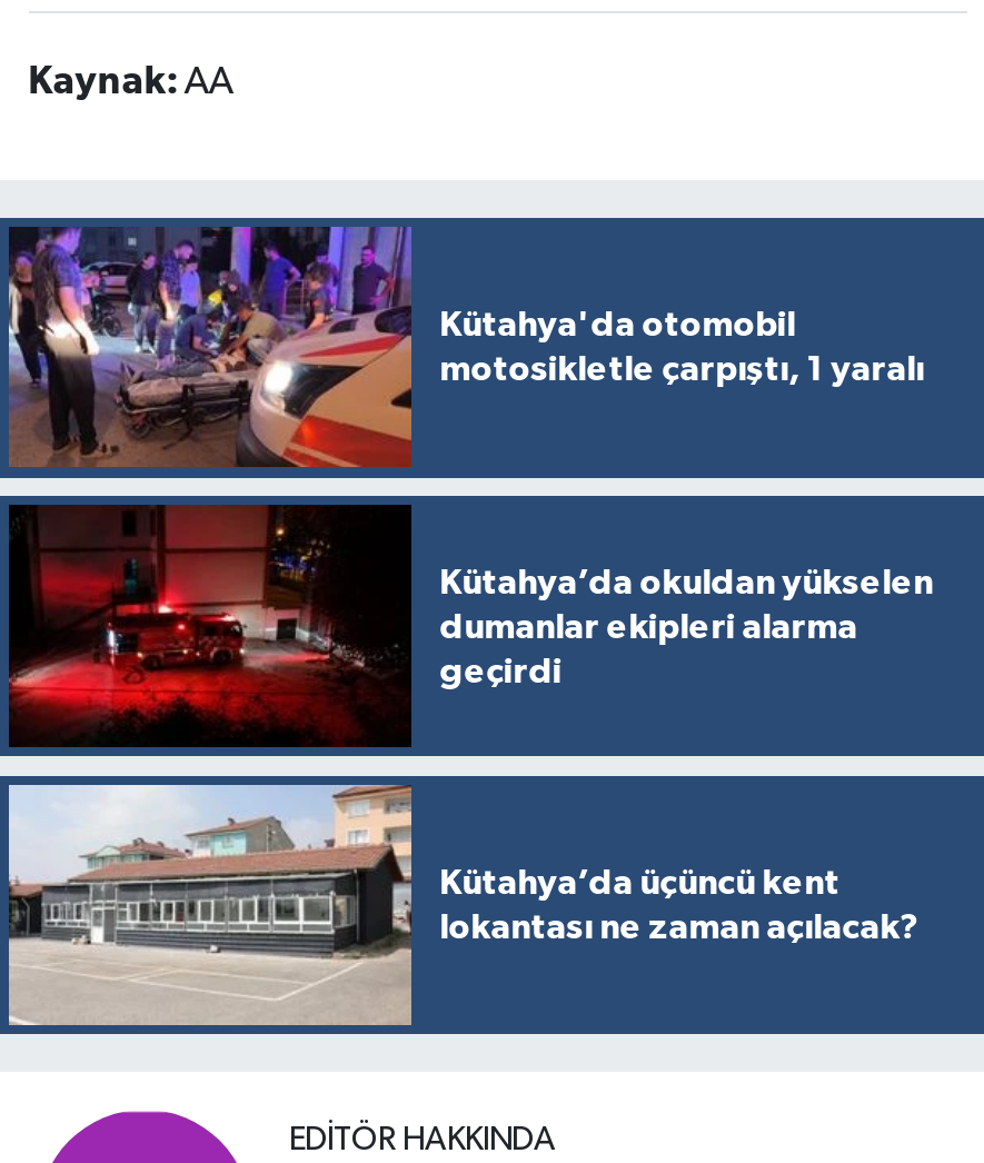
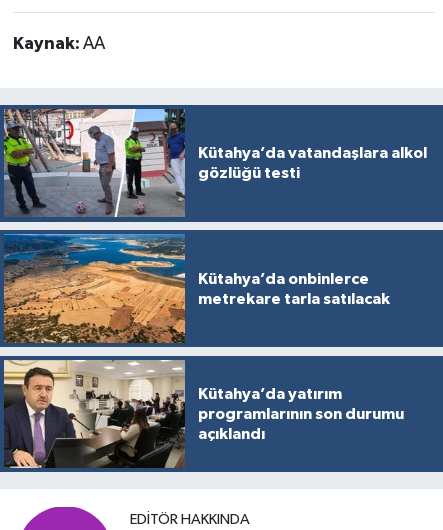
- [image]
- Kütahya'da otomobil
- motosikletle çarpıştı, 1 yaralı
+ [image]
+ Kütahya’da vatandaşlara alkol
+ gözlüğü testi

- [image]
- Kütahya’da okuldan yükselen
- dumanlar ekipleri alarma
- geçirdi
+ [image]
+ Kütahya’da onbinlerce
+ metrekare tarla satılacak

- [image]
- Kütahya’da üçüncü kent
- lokantası ne zaman açılacak?
+ [image]
+ Kütahya’da yatırım
+ programlarının son durumu
+ açıklandı
